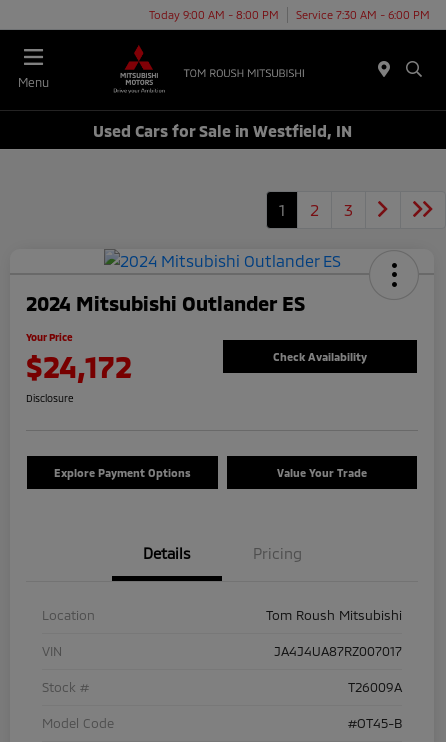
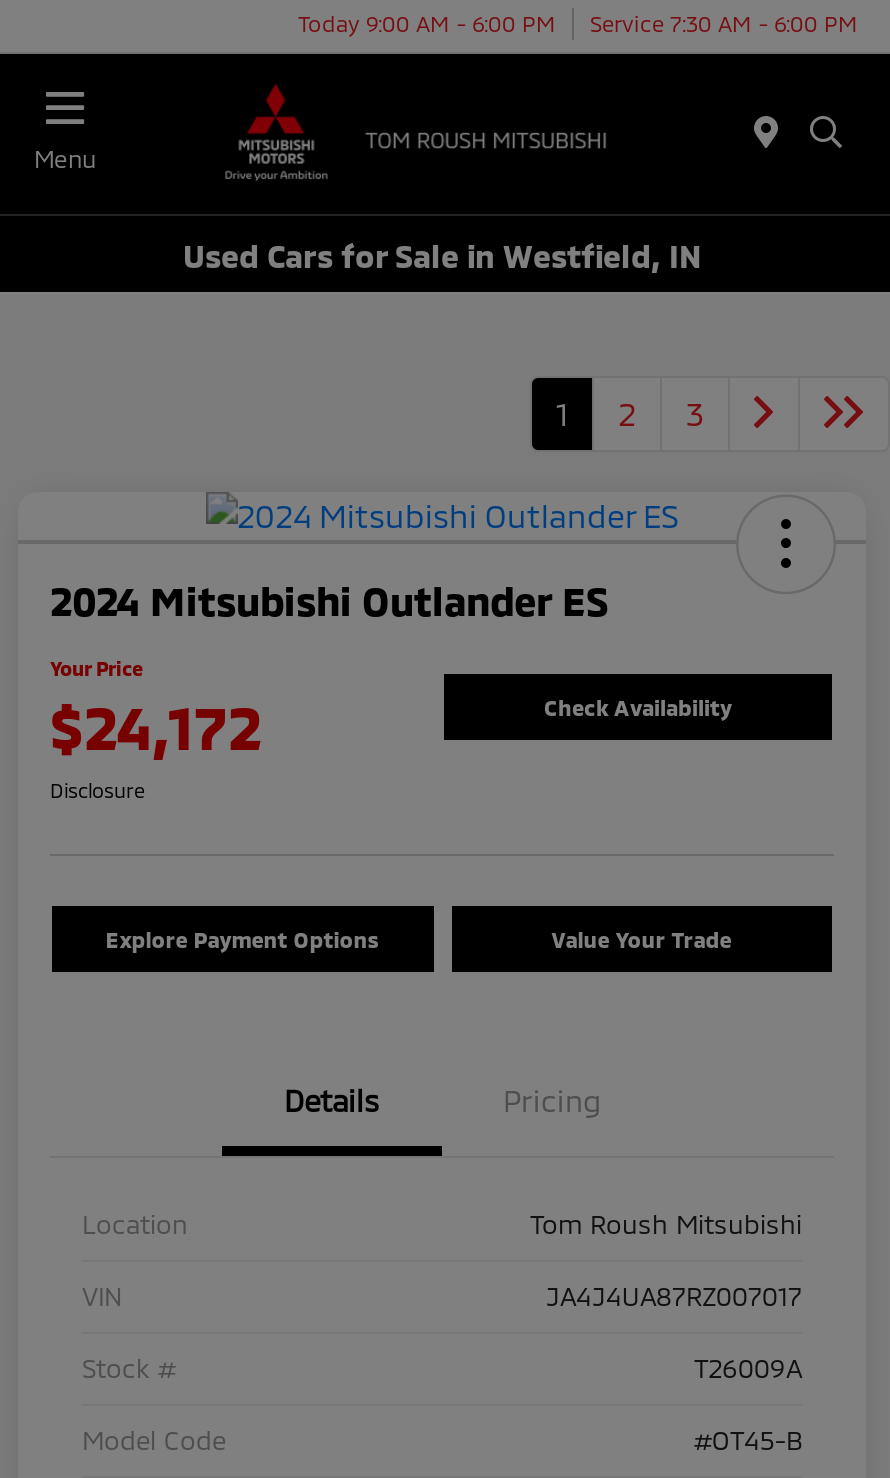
- Today 9:00 AM - 8:00 PM Service 7:30 AM - 6:00 PM
+ Today 9:00 AM - 6:00 PM Service 7:30 AM - 6:00 PM
